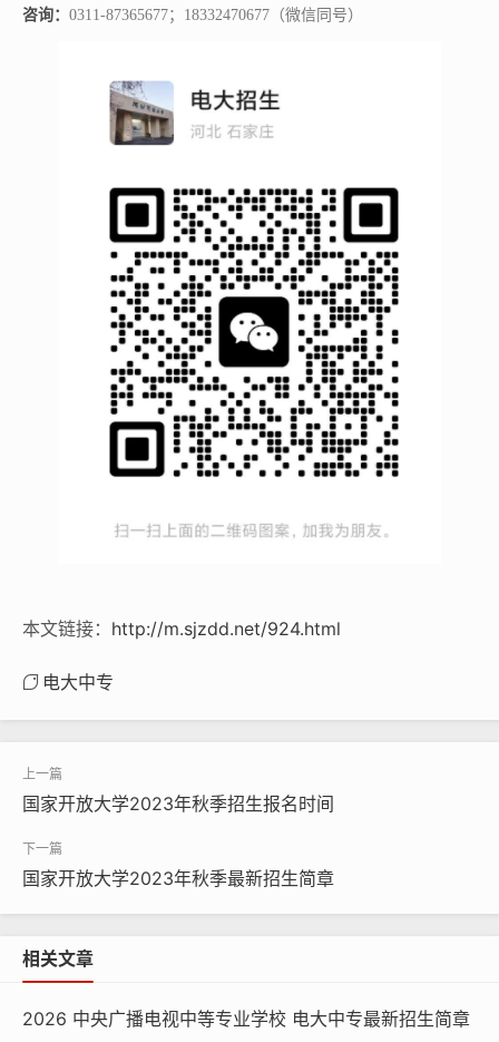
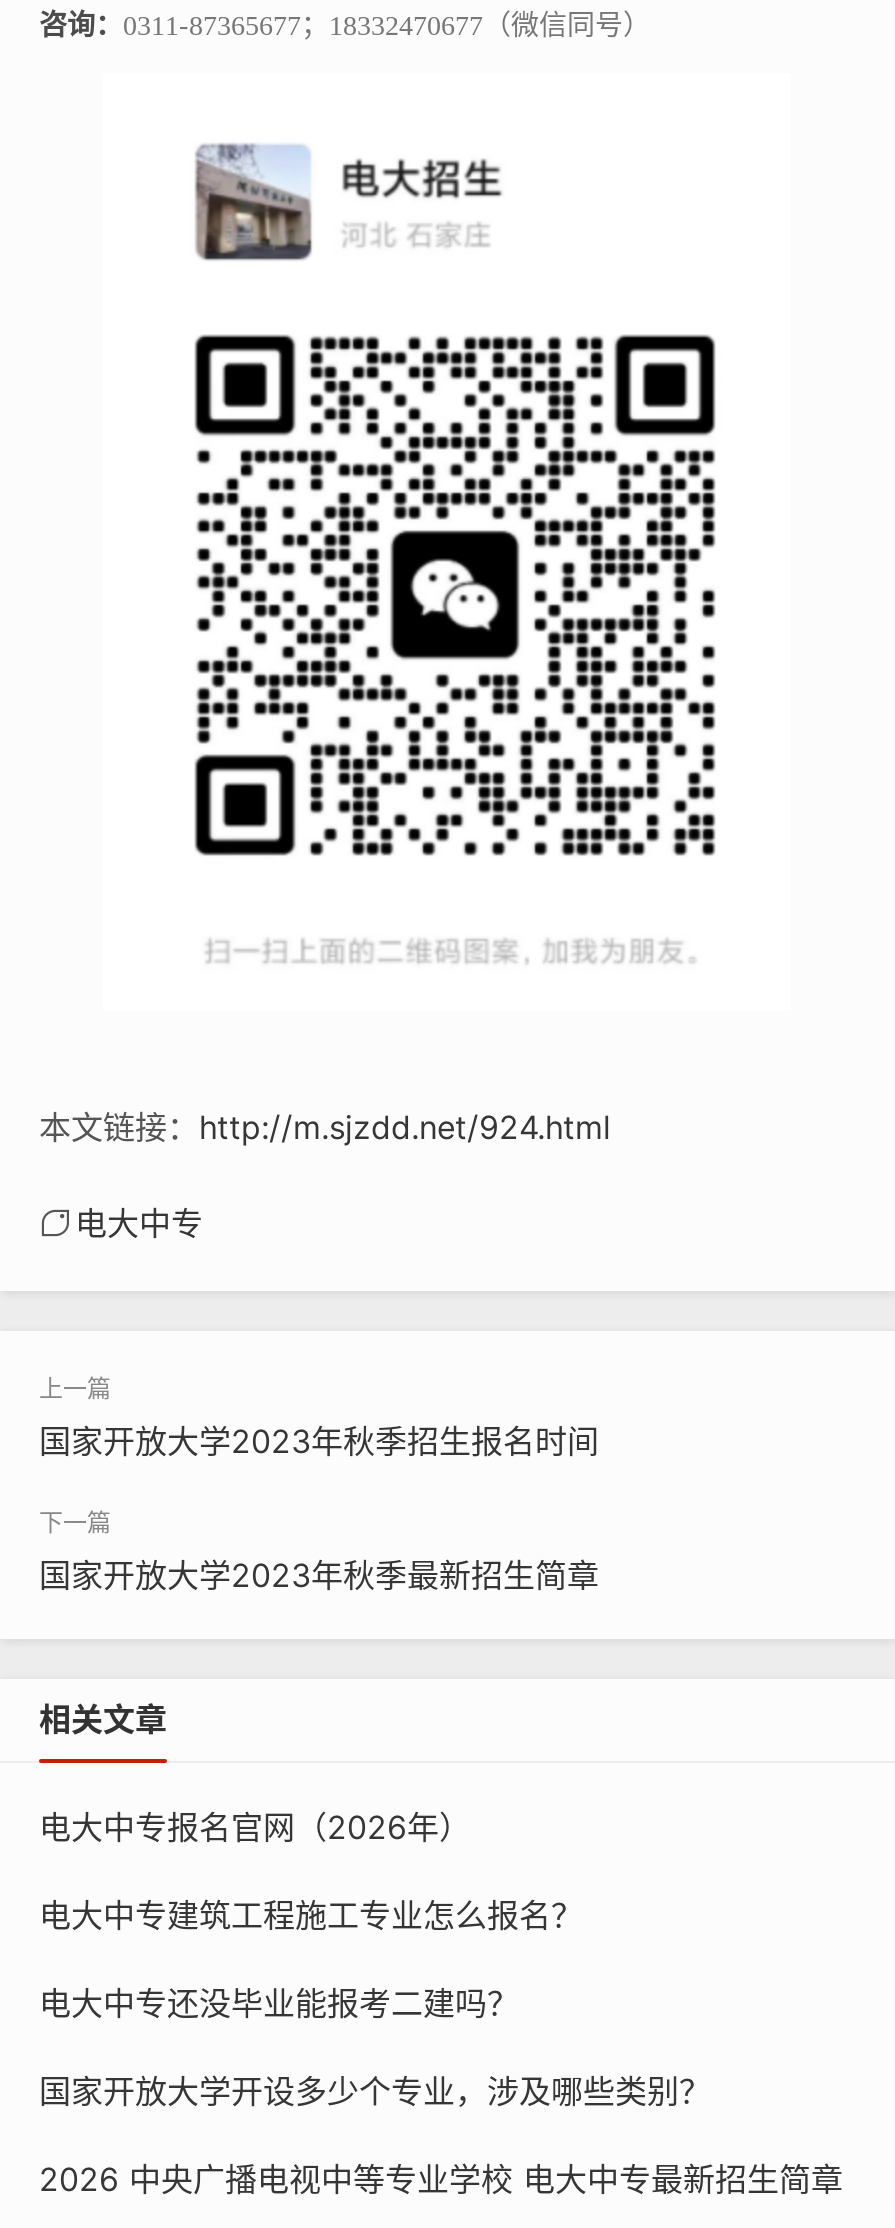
+ 电大中专报名官网（2026年）
+ 电大中专建筑工程施工专业怎么报名？
+ 电大中专还没毕业能报考二建吗？
+ 国家开放大学开设多少个专业，涉及哪些类别？
